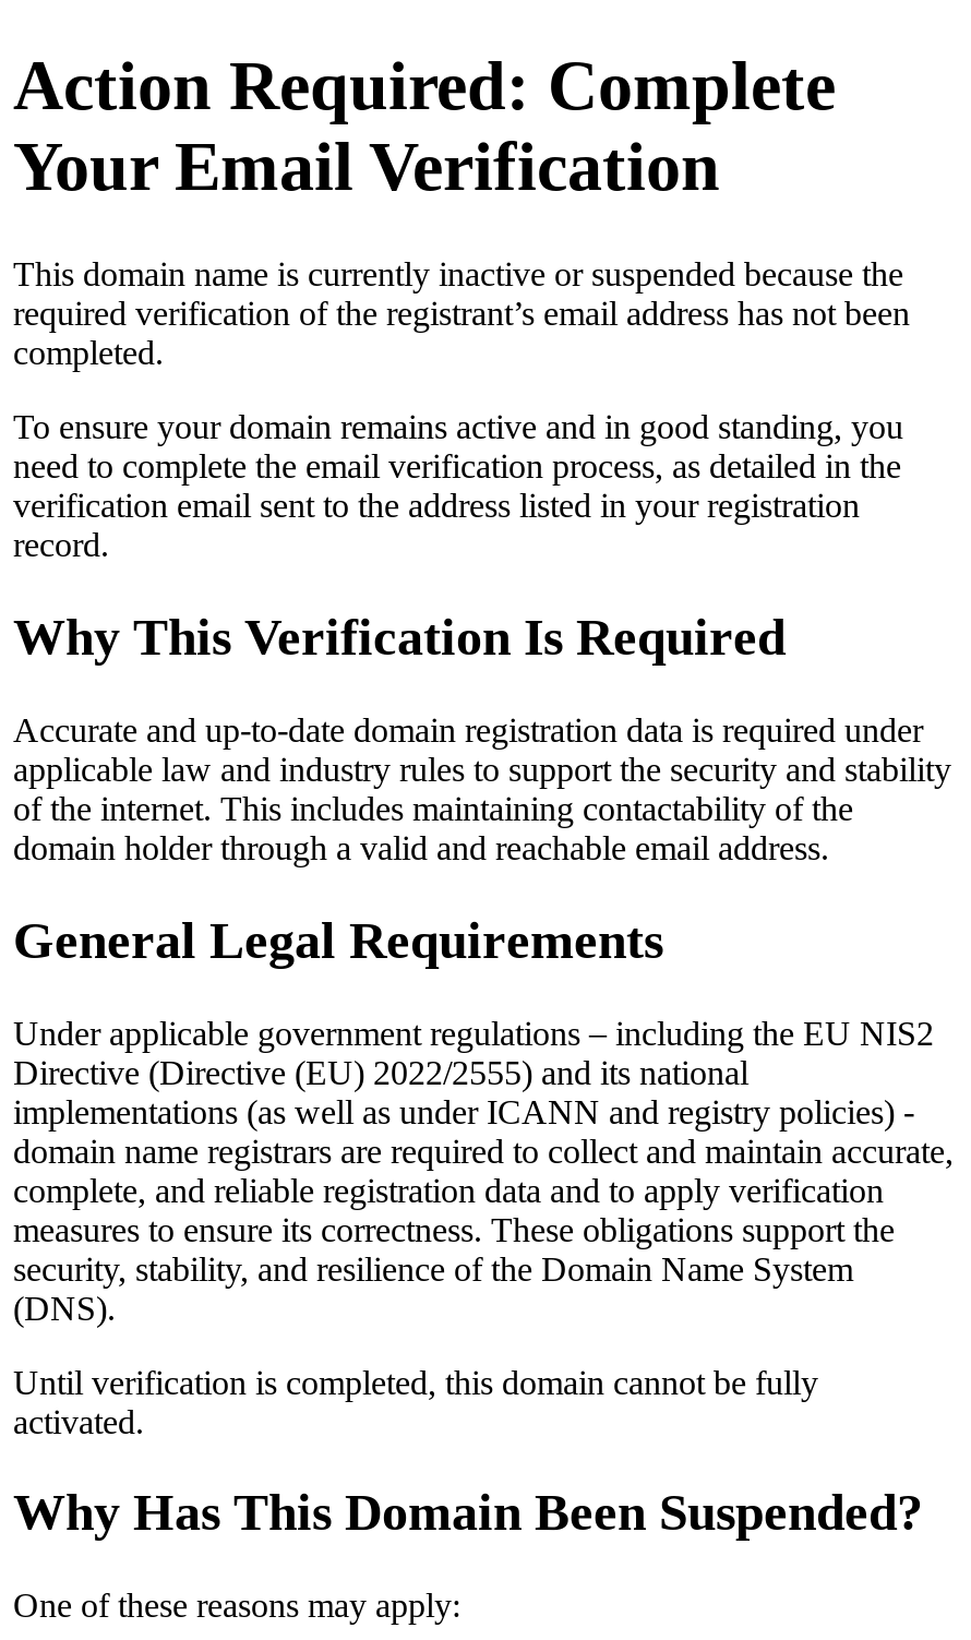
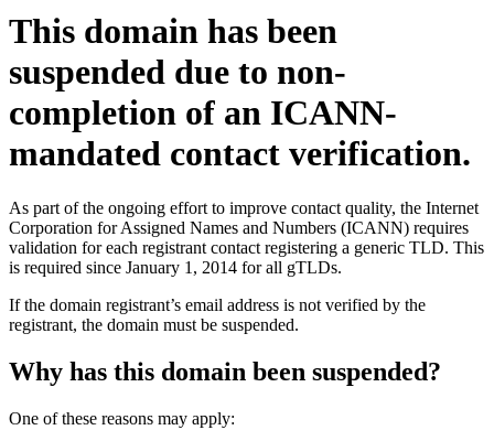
- Action Required: Complete
- Your Email Verification
- This domain name is currently inactive or suspended because the
- required verification of the registrant’s email address has not been
- completed.
- To ensure your domain remains active and in good standing, you
- need to complete the email verification process, as detailed in the
- verification email sent to the address listed in your registration
- record.
- Why This Verification Is Required
- Accurate and up‑to‑date domain registration data is required under
- applicable law and industry rules to support the security and stability
- of the internet. This includes maintaining contactability of the
- domain holder through a valid and reachable email address.
- General Legal Requirements
- Under applicable government regulations – including the EU NIS2
- Directive (Directive (EU) 2022/2555) and its national
- implementations (as well as under ICANN and registry policies) -
- domain name registrars are required to collect and maintain accurate,
- complete, and reliable registration data and to apply verification
- measures to ensure its correctness. These obligations support the
- security, stability, and resilience of the Domain Name System
- (DNS).
- Until verification is completed, this domain cannot be fully
- activated.
- Why Has This Domain Been Suspended?
+ This domain has been
+ suspended due to non-
+ completion of an ICANN-
+ mandated contact verification.
+ As part of the ongoing effort to improve contact quality, the Internet
+ Corporation for Assigned Names and Numbers (ICANN) requires
+ validation for each registrant contact registering a generic TLD. This
+ is required since January 1, 2014 for all gTLDs.
+ If the domain registrant’s email address is not verified by the
+ registrant, the domain must be suspended.
+ Why has this domain been suspended?
